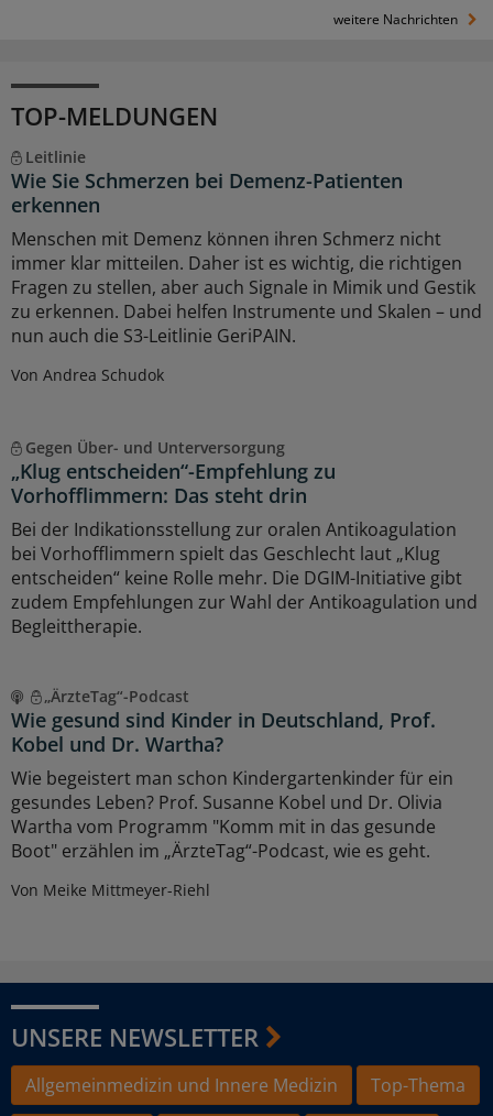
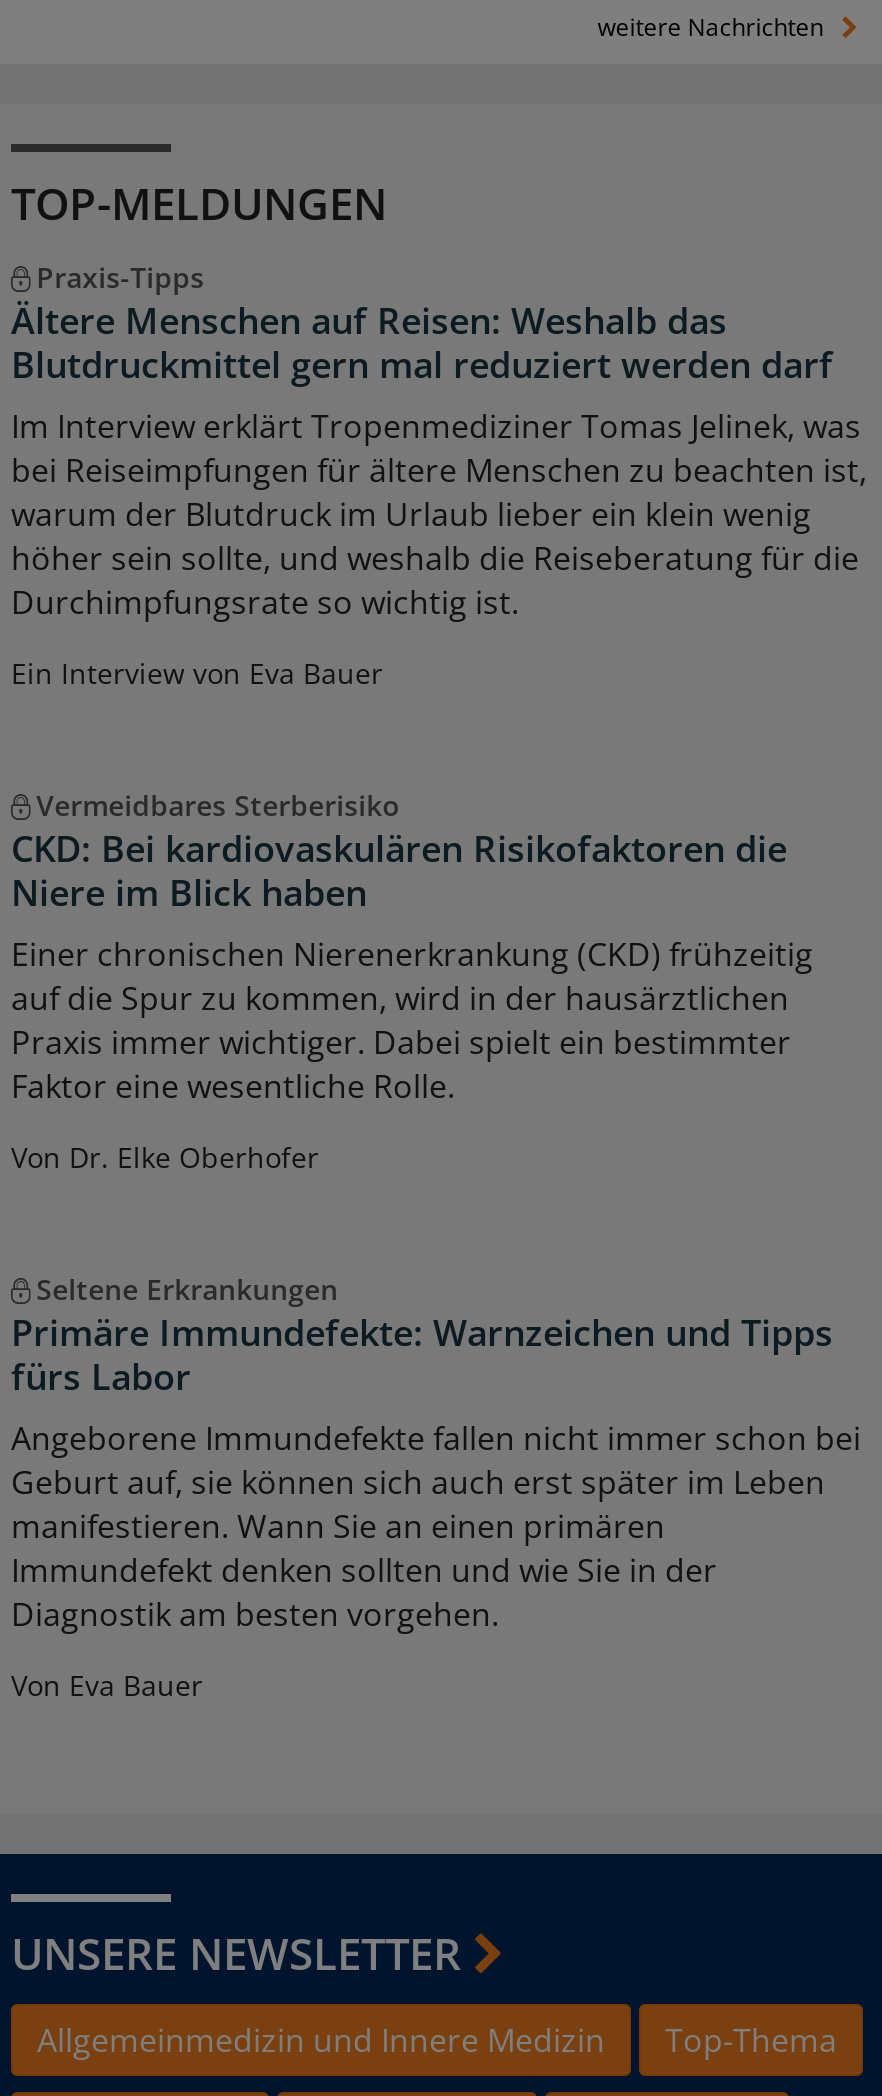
- Leitlinie
- Wie Sie Schmerzen bei Demenz-Patienten
- erkennen
- Menschen mit Demenz können ihren Schmerz nicht
- immer klar mitteilen. Daher ist es wichtig, die richtigen
- Fragen zu stellen, aber auch Signale in Mimik und Gestik
- zu erkennen. Dabei helfen Instrumente und Skalen – und
- nun auch die S3-Leitlinie GeriPAIN.
- Von Andrea Schudok
- Gegen Über- und Unterversorgung
- „Klug entscheiden“-Empfehlung zu
- Vorhofflimmern: Das steht drin
- Bei der Indikationsstellung zur oralen Antikoagulation
- bei Vorhofflimmern spielt das Geschlecht laut „Klug
- entscheiden“ keine Rolle mehr. Die DGIM-Initiative gibt
- zudem Empfehlungen zur Wahl der Antikoagulation und
- Begleittherapie.
- „ÄrzteTag“-Podcast
- Wie gesund sind Kinder in Deutschland, Prof.
- Kobel und Dr. Wartha?
- Wie begeistert man schon Kindergartenkinder für ein
- gesundes Leben? Prof. Susanne Kobel und Dr. Olivia
- Wartha vom Programm "Komm mit in das gesunde
- Boot" erzählen im „ÄrzteTag“-Podcast, wie es geht.
- Von Meike Mittmeyer-Riehl
+ Praxis-Tipps
+ Ältere Menschen auf Reisen: Weshalb das
+ Blutdruckmittel gern mal reduziert werden darf
+ Im Interview erklärt Tropenmediziner Tomas Jelinek, was
+ bei Reiseimpfungen für ältere Menschen zu beachten ist,
+ warum der Blutdruck im Urlaub lieber ein klein wenig
+ höher sein sollte, und weshalb die Reiseberatung für die
+ Durchimpfungsrate so wichtig ist.
+ Ein Interview von Eva Bauer
+ Vermeidbares Sterberisiko
+ CKD: Bei kardiovaskulären Risikofaktoren die
+ Niere im Blick haben
+ Einer chronischen Nierenerkrankung (CKD) frühzeitig
+ auf die Spur zu kommen, wird in der hausärztlichen
+ Praxis immer wichtiger. Dabei spielt ein bestimmter
+ Faktor eine wesentliche Rolle.
+ Von Dr. Elke Oberhofer
+ Seltene Erkrankungen
+ Primäre Immundefekte: Warnzeichen und Tipps
+ fürs Labor
+ Angeborene Immundefekte fallen nicht immer schon bei
+ Geburt auf, sie können sich auch erst später im Leben
+ manifestieren. Wann Sie an einen primären
+ Immundefekt denken sollten und wie Sie in der
+ Diagnostik am besten vorgehen.
+ Von Eva Bauer
